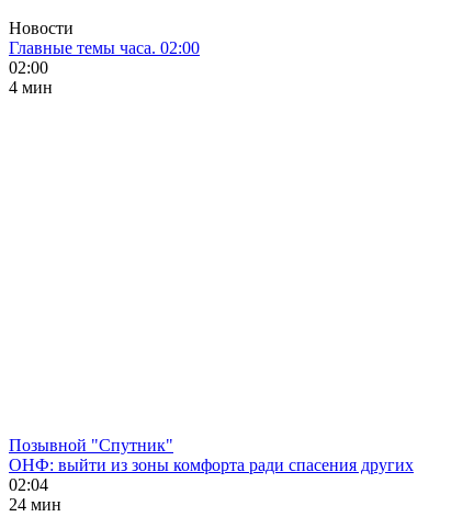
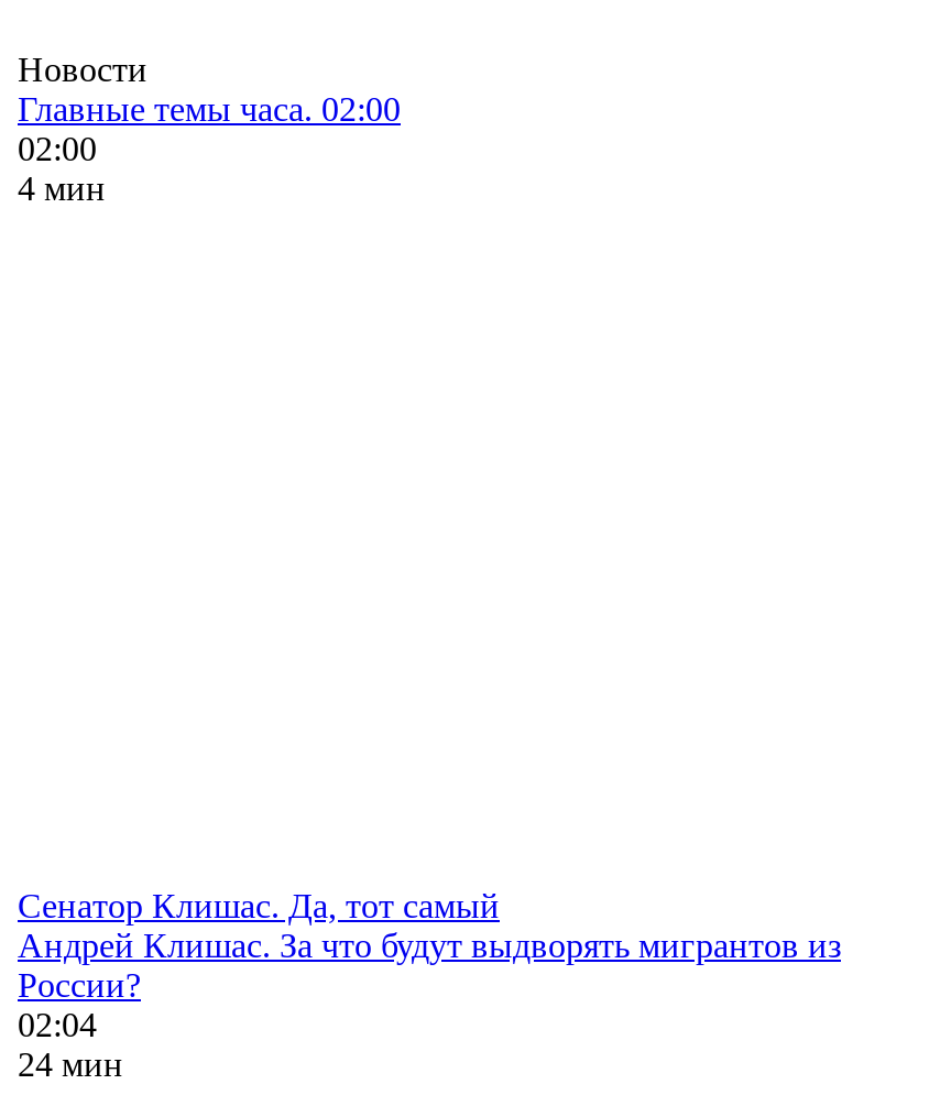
- Позывной "Спутник"
- ОНФ: выйти из зоны комфорта ради спасения других
+ Сенатор Клишас. Да, тот самый
+ Андрей Клишас. За что будут выдворять мигрантов из
+ России?
